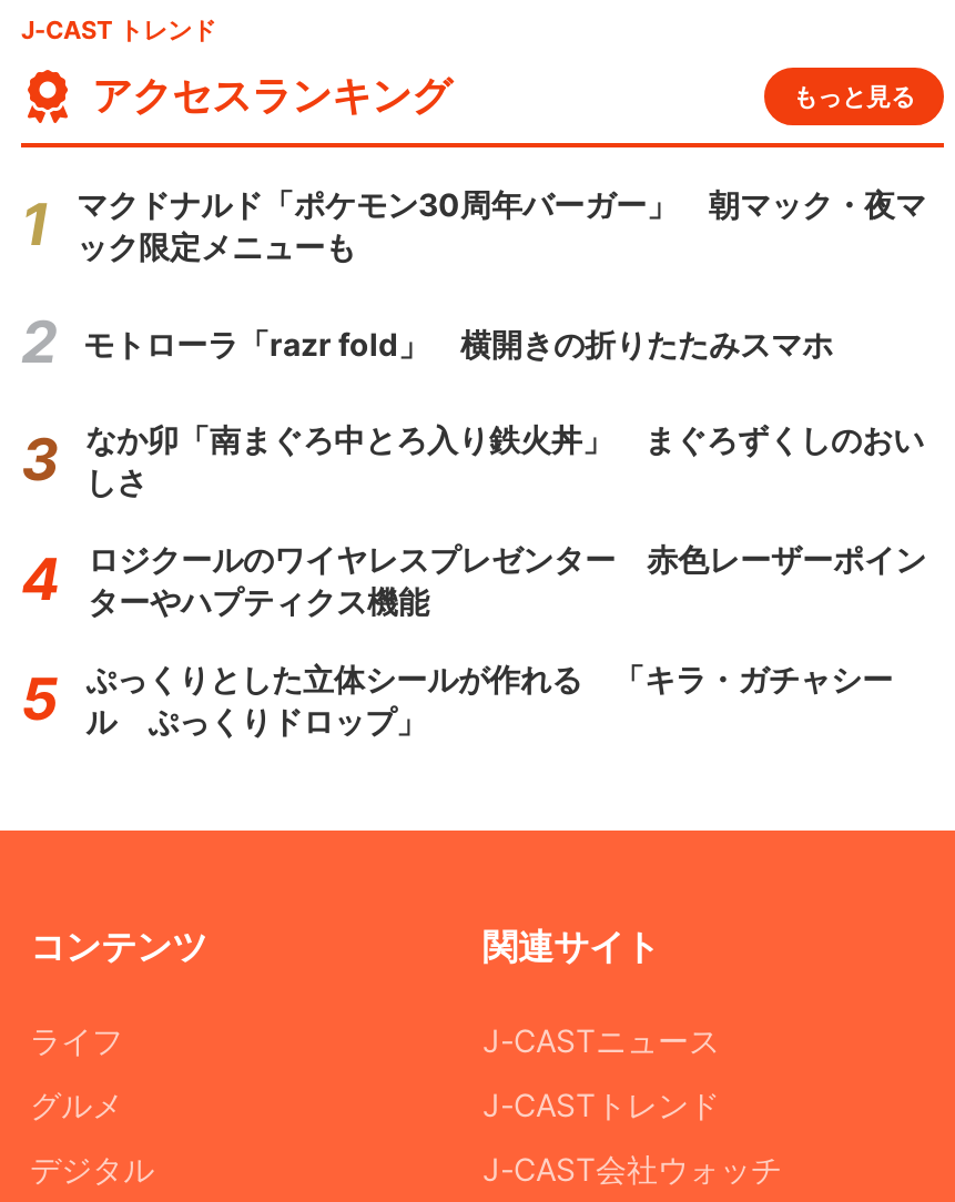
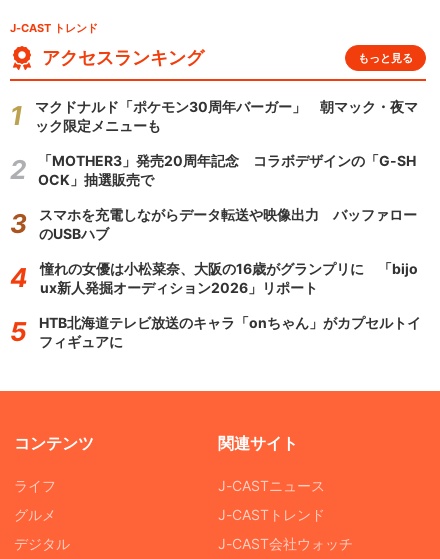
- モトローラ「razr fold」 横開きの折りたたみスマホ
+ 「MOTHER3」発売20周年記念 コラボデザインの「G-SH
+ OCK」抽選販売で

- なか卯「南まぐろ中とろ入り鉄火丼」 まぐろずくしのおい
- しさ
+ スマホを充電しながらデータ転送や映像出力 バッファロー
+ のUSBハブ

- ロジクールのワイヤレスプレゼンター 赤色レーザーポイン
- ターやハプティクス機能
+ 憧れの女優は小松菜奈、大阪の16歳がグランプリに 「bijo
+ ux新人発掘オーディション2026」リポート

- ぷっくりとした立体シールが作れる 「キラ・ガチャシー
- ル ぷっくりドロップ」
+ HTB北海道テレビ放送のキャラ「onちゃん」がカプセルトイ
+ フィギュアに
